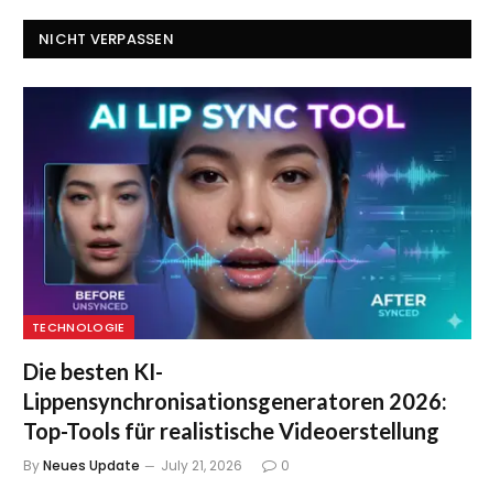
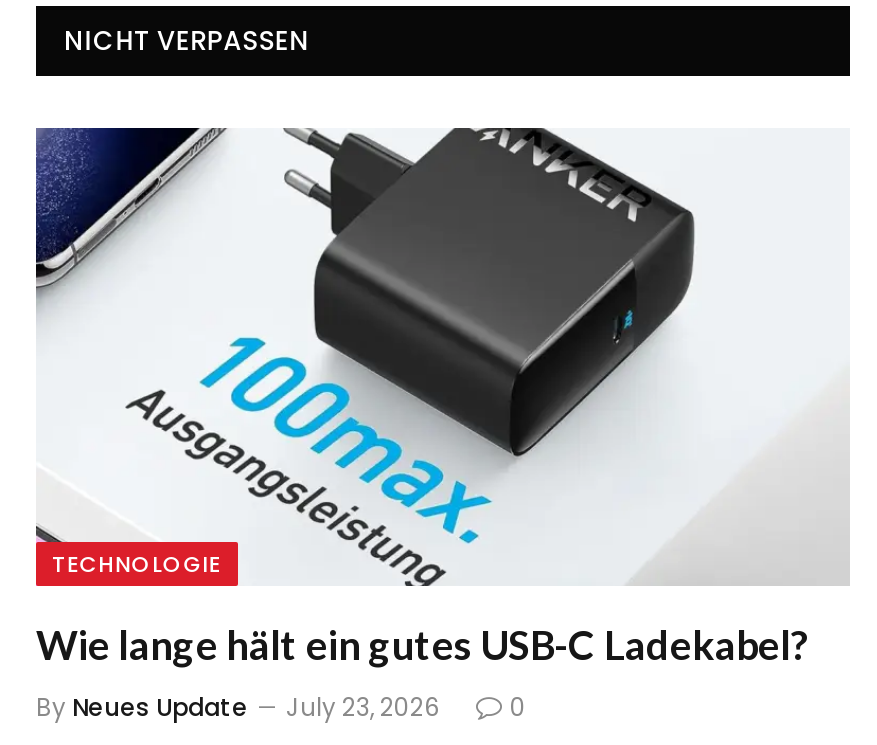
- [image]
- Die besten KI-
- Lippensynchronisationsgeneratoren 2026:
- Top-Tools für realistische Videoerstellung
+ [image]
+ Wie lange hält ein gutes USB-C Ladekabel?

- By Neues Update July 21, 2026
+ By Neues Update July 23, 2026
